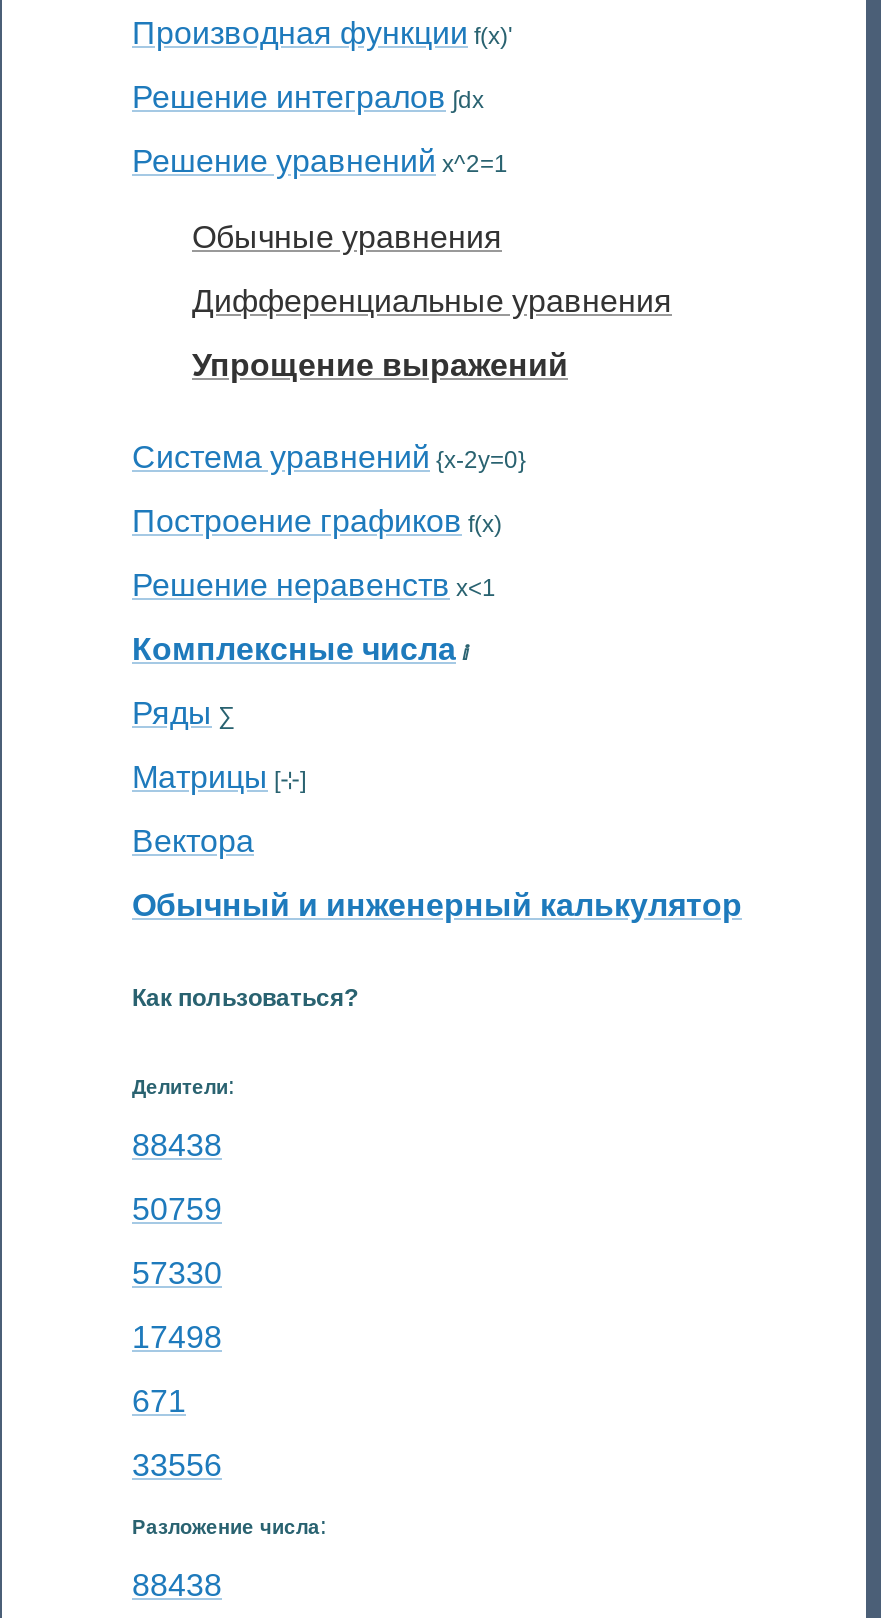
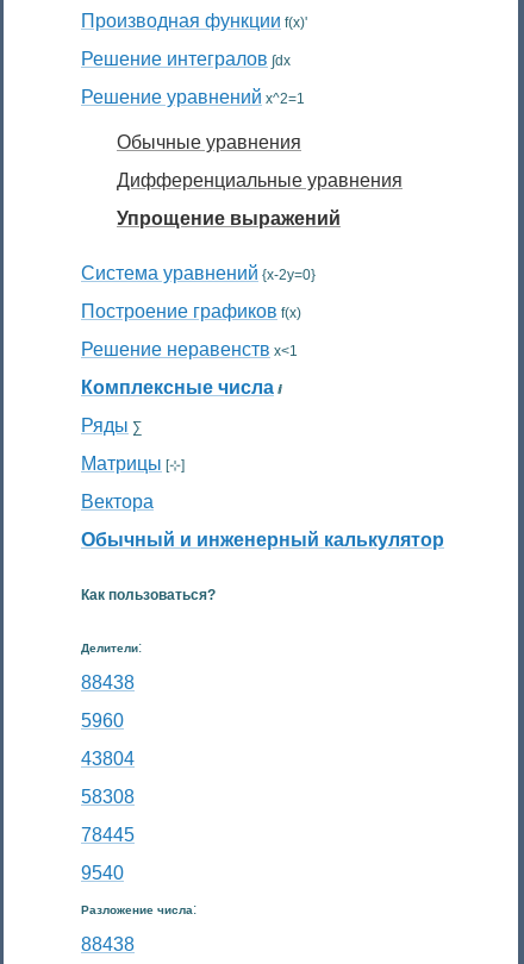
- 50759
+ 5960

- 57330
+ 43804

- 17498
+ 58308

- 671
+ 78445

- 33556
+ 9540
